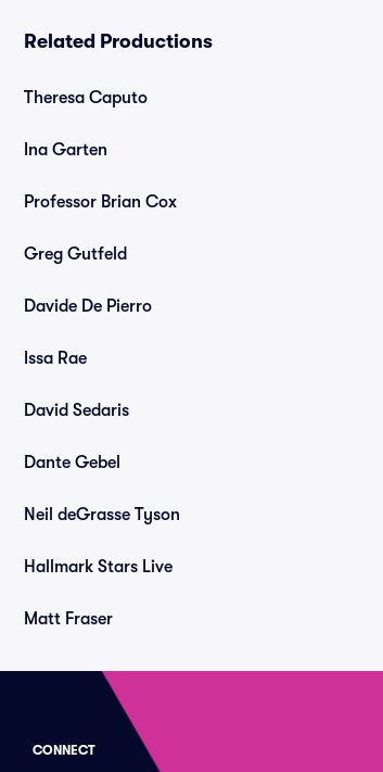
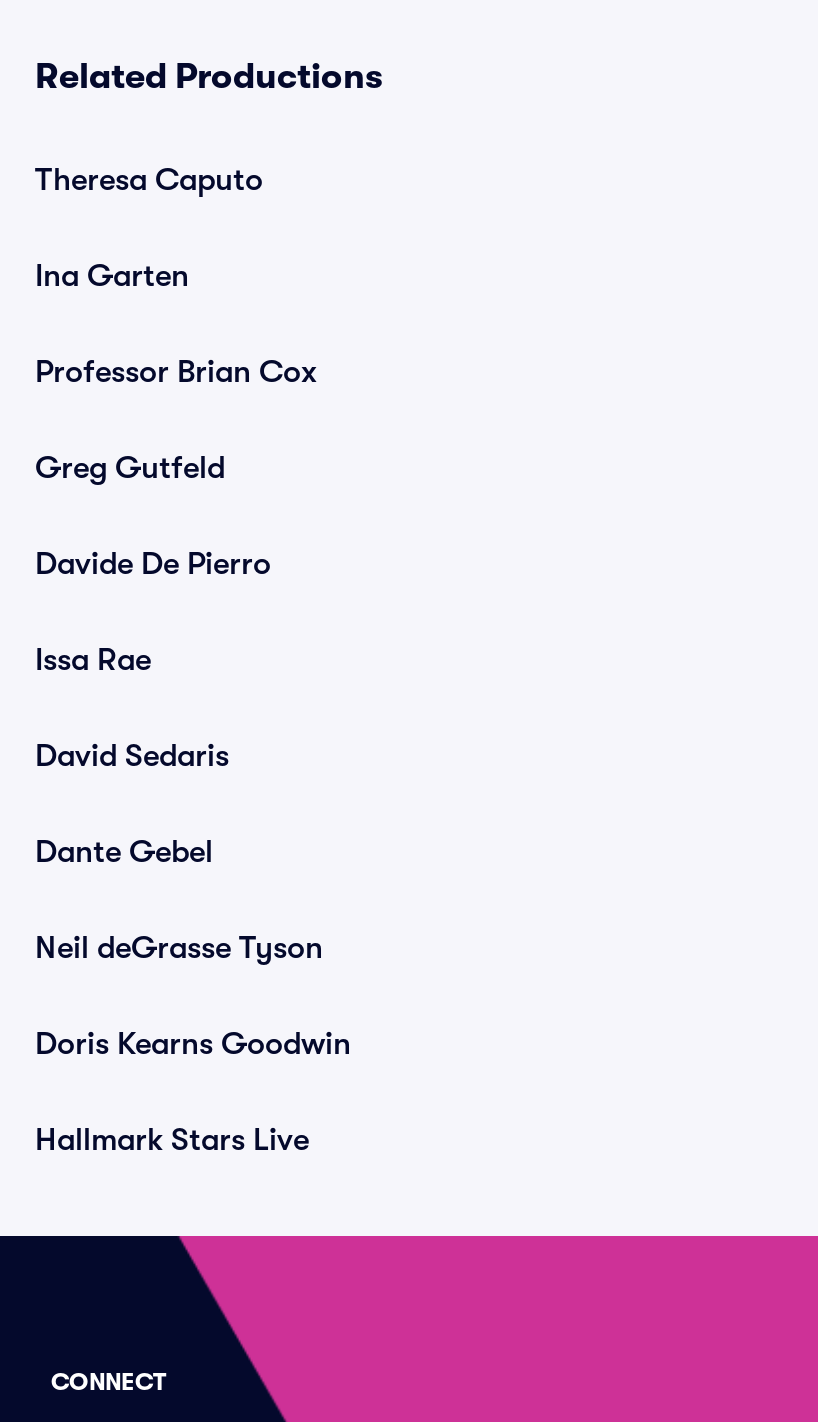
+ Doris Kearns Goodwin

moved down: Hallmark Stars Live

- Matt Fraser
